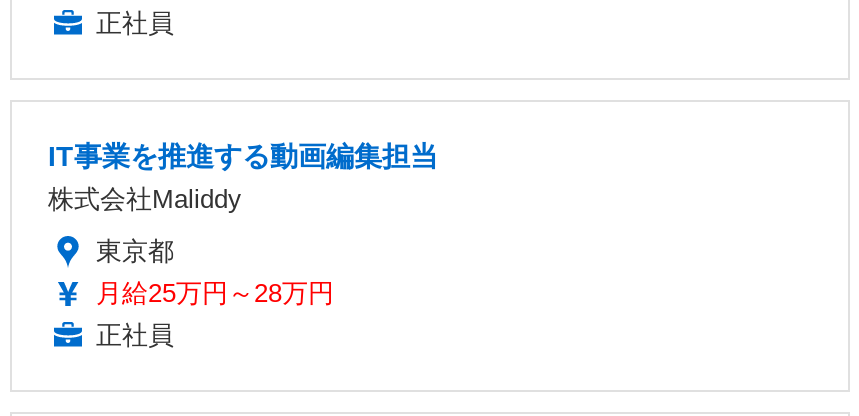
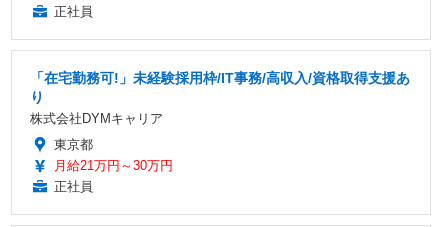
- IT事業を推進する動画編集担当
- 株式会社Maliddy
+ 「在宅勤務可!」未経験採用枠/IT事務/高収入/資格取得支援あ
+ り
+ 株式会社DYMキャリア

- 月給25万円～28万円
+ 月給21万円～30万円
